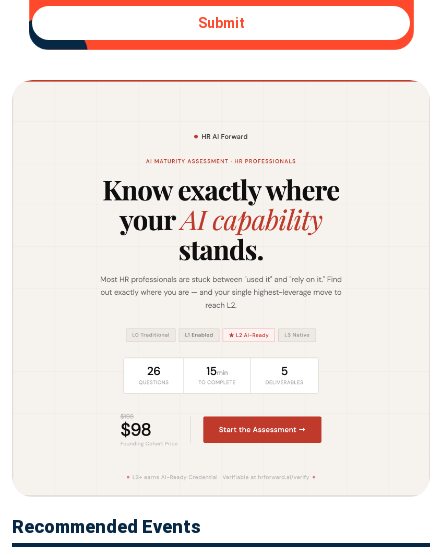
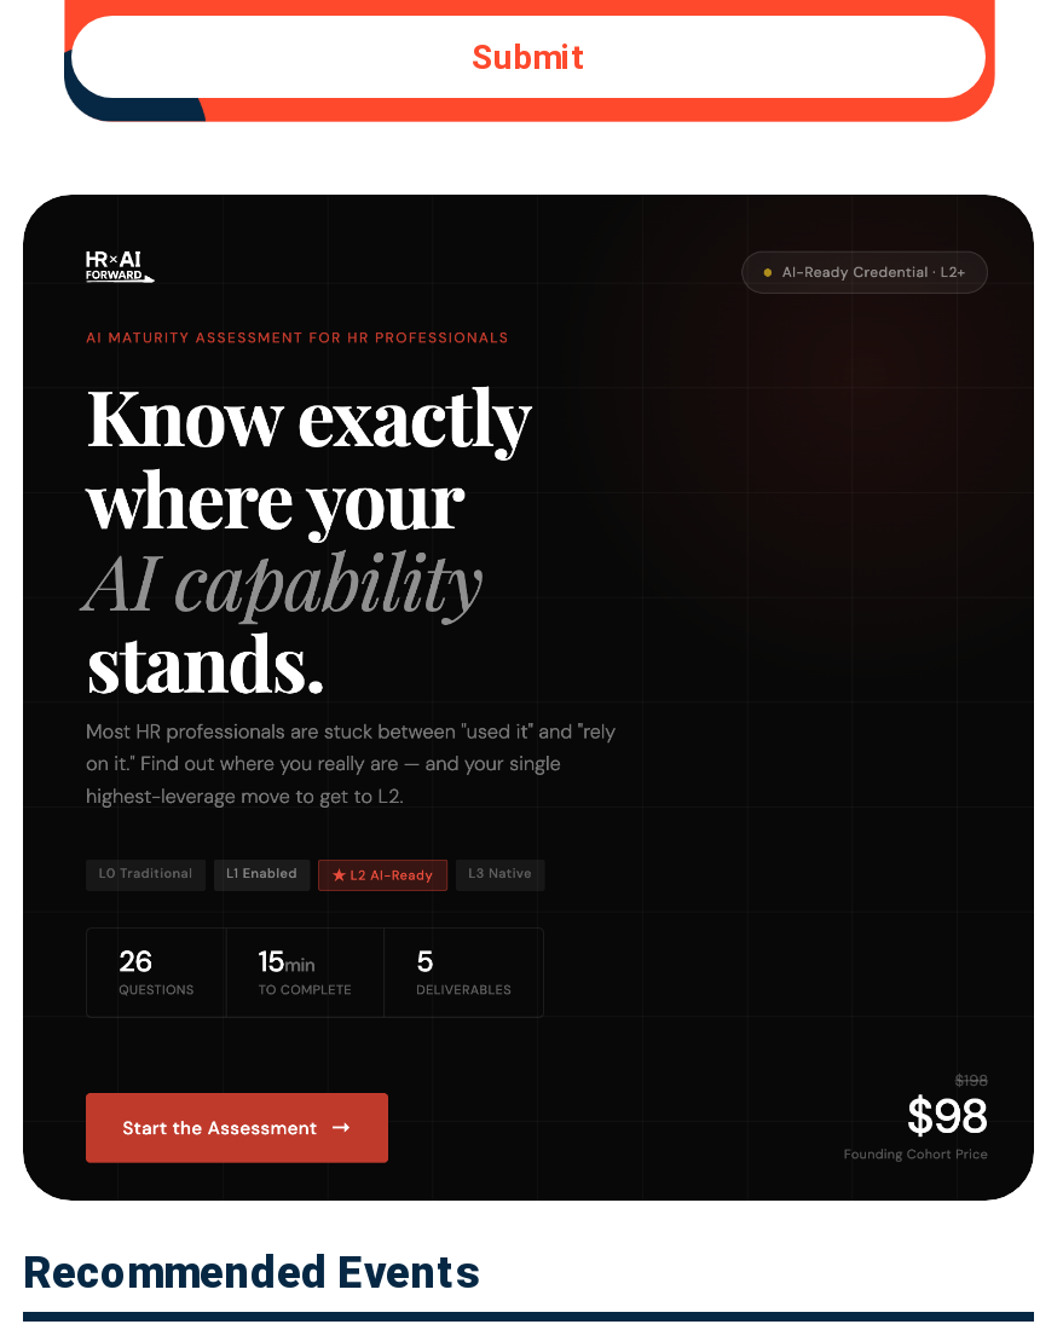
- [image]
+ [image]
